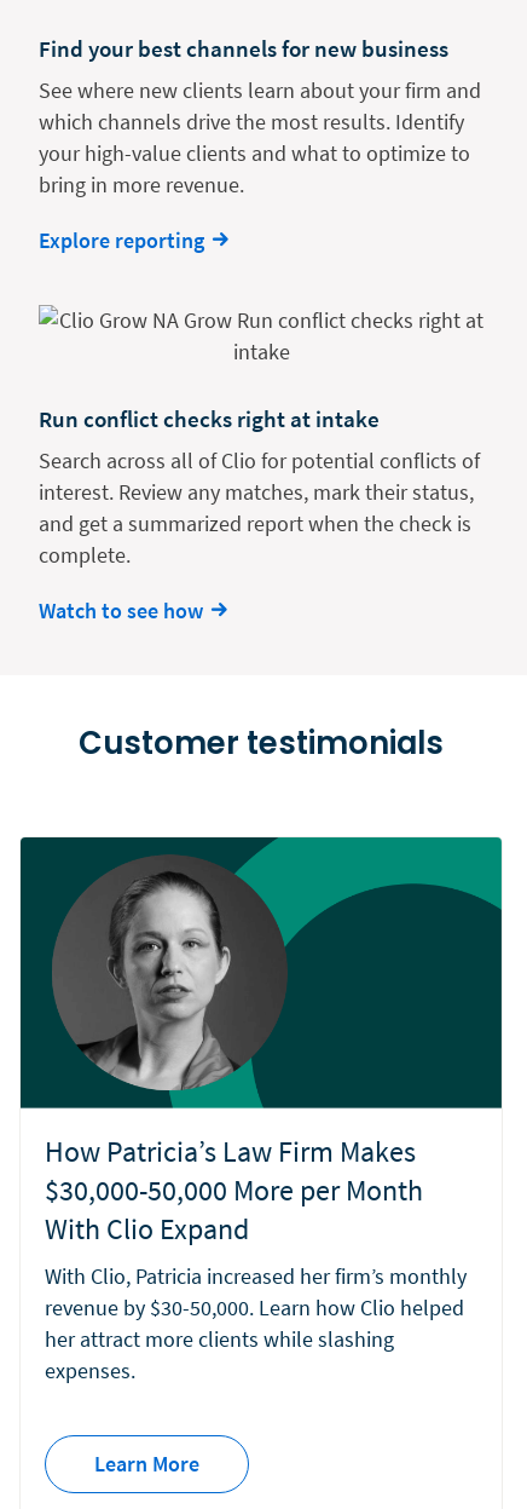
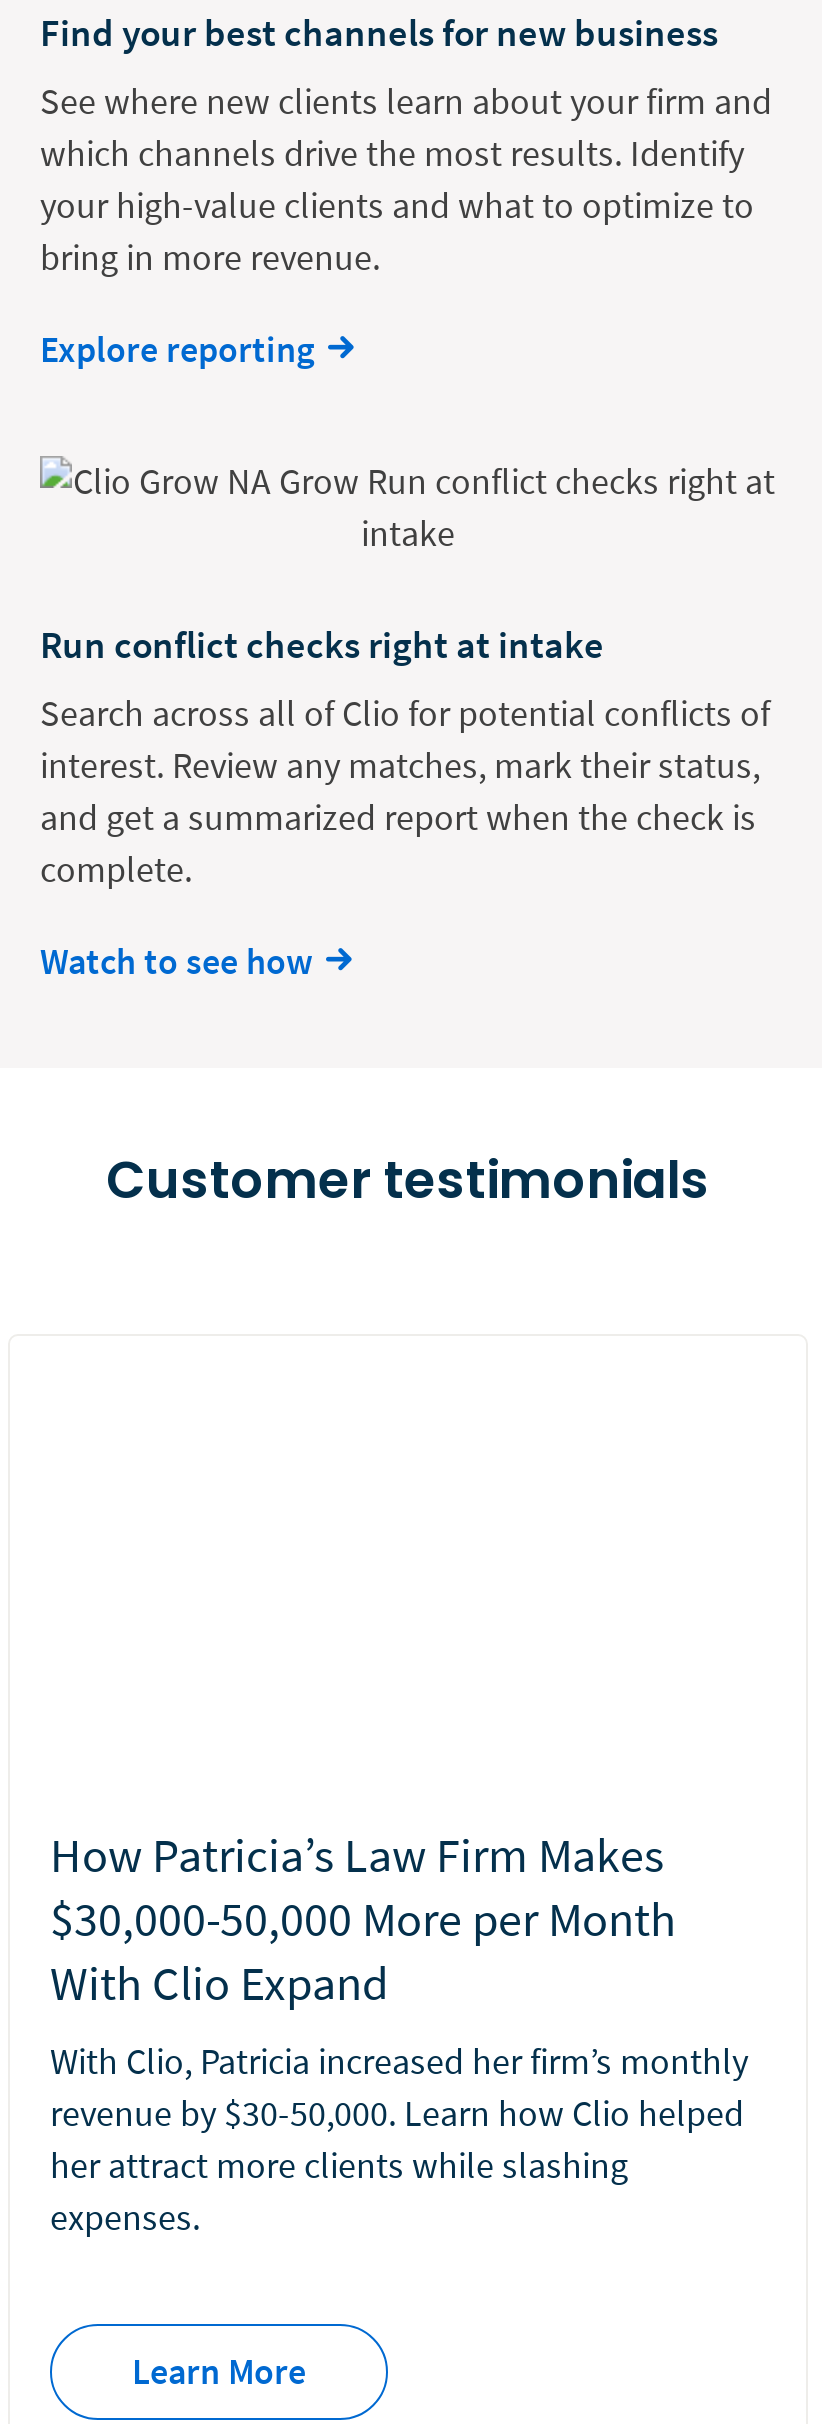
- [image]
